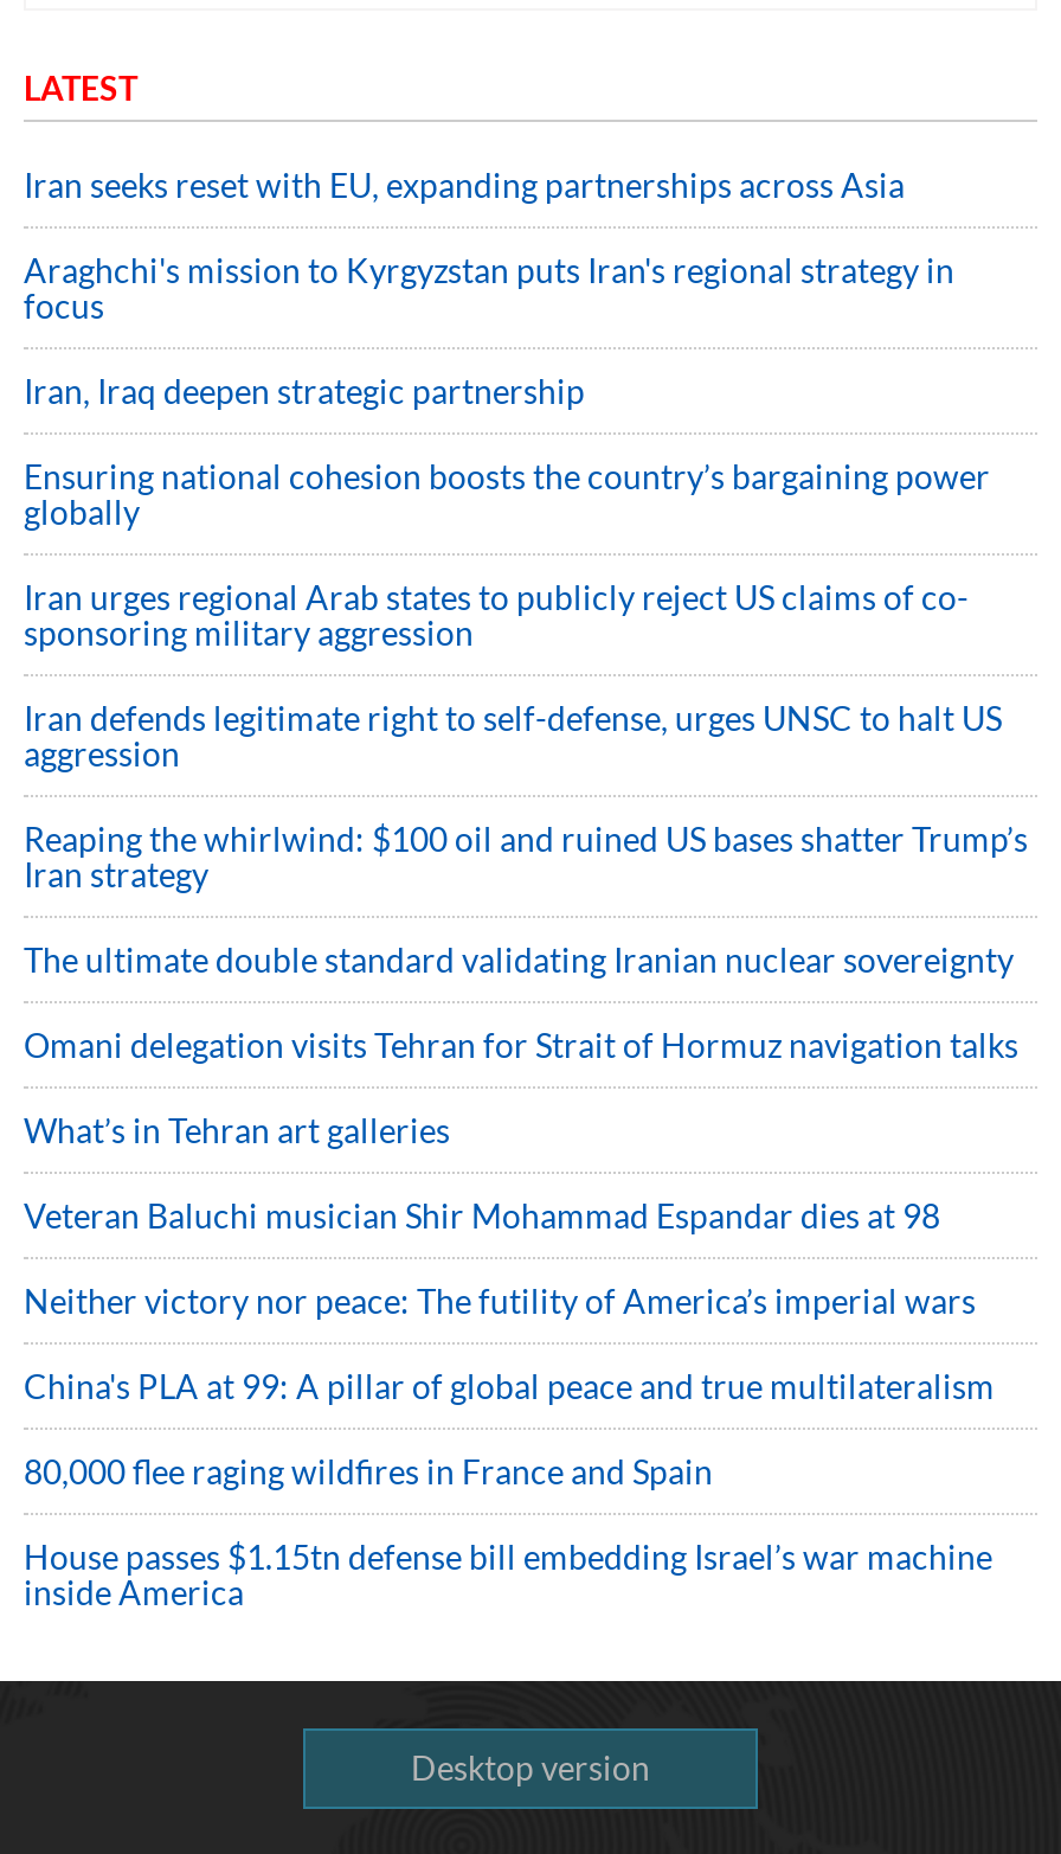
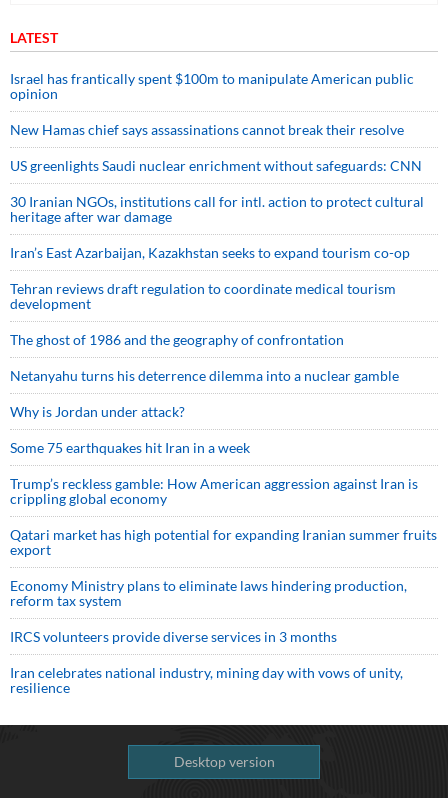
- Iran seeks reset with EU, expanding partnerships across Asia
+ Israel has frantically spent $100m to manipulate American public
+ opinion

- Araghchi's mission to Kyrgyzstan puts Iran's regional strategy in
- focus
+ New Hamas chief says assassinations cannot break their resolve

- Iran, Iraq deepen strategic partnership
+ US greenlights Saudi nuclear enrichment without safeguards: CNN

- Ensuring national cohesion boosts the country’s bargaining power
- globally
+ 30 Iranian NGOs, institutions call for intl. action to protect cultural
+ heritage after war damage

- Iran urges regional Arab states to publicly reject US claims of co-
- sponsoring military aggression
+ Iran’s East Azarbaijan, Kazakhstan seeks to expand tourism co-op

- Iran defends legitimate right to self-defense, urges UNSC to halt US
- aggression
+ Tehran reviews draft regulation to coordinate medical tourism
+ development

- Reaping the whirlwind: $100 oil and ruined US bases shatter Trump’s
- Iran strategy
+ The ghost of 1986 and the geography of confrontation

- The ultimate double standard validating Iranian nuclear sovereignty
+ Netanyahu turns his deterrence dilemma into a nuclear gamble

- Omani delegation visits Tehran for Strait of Hormuz navigation talks
+ Why is Jordan under attack?

- What’s in Tehran art galleries
+ Some 75 earthquakes hit Iran in a week

- Veteran Baluchi musician Shir Mohammad Espandar dies at 98
+ Trump’s reckless gamble: How American aggression against Iran is
+ crippling global economy

- Neither victory nor peace: The futility of America’s imperial wars
+ Qatari market has high potential for expanding Iranian summer fruits
+ export

- China's PLA at 99: A pillar of global peace and true multilateralism
+ Economy Ministry plans to eliminate laws hindering production,
+ reform tax system

- 80,000 flee raging wildfires in France and Spain
+ IRCS volunteers provide diverse services in 3 months

- House passes $1.15tn defense bill embedding Israel’s war machine
- inside America
+ Iran celebrates national industry, mining day with vows of unity,
+ resilience
